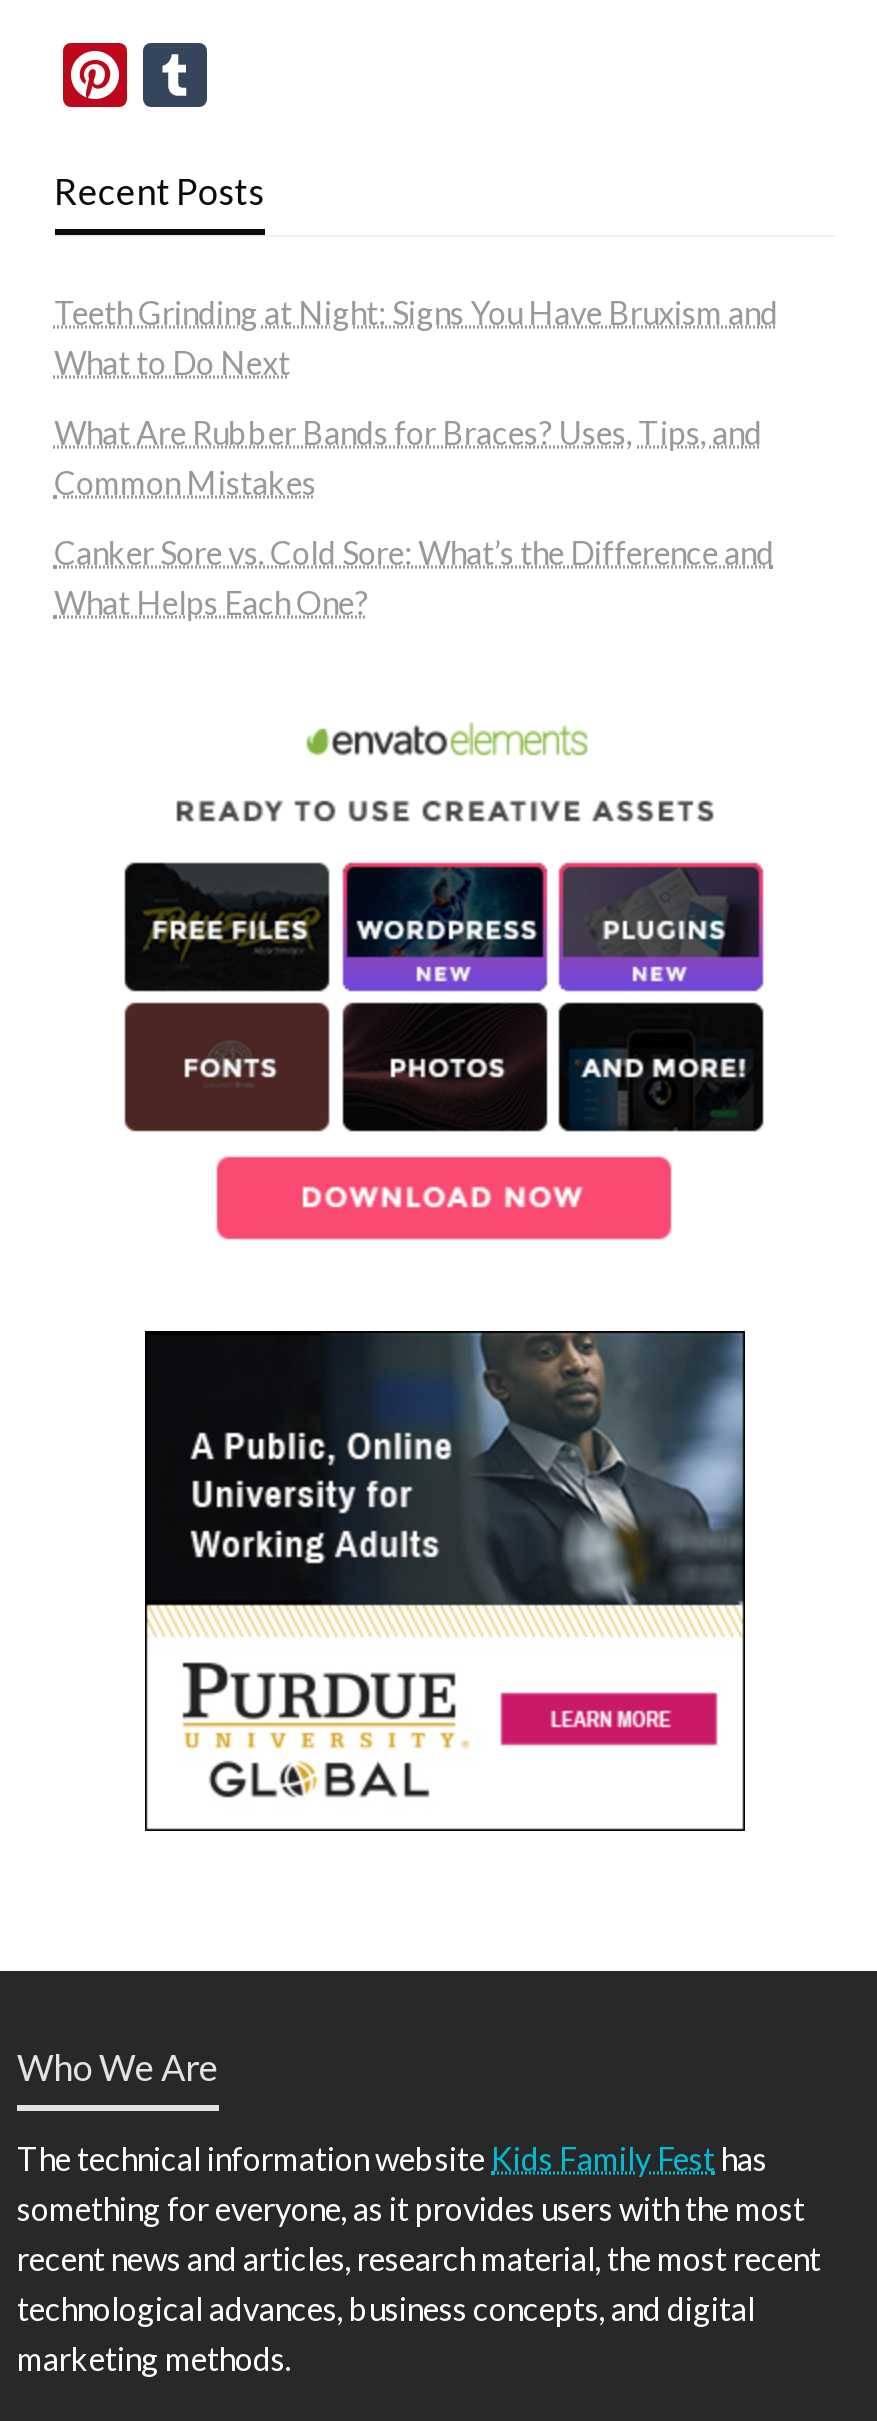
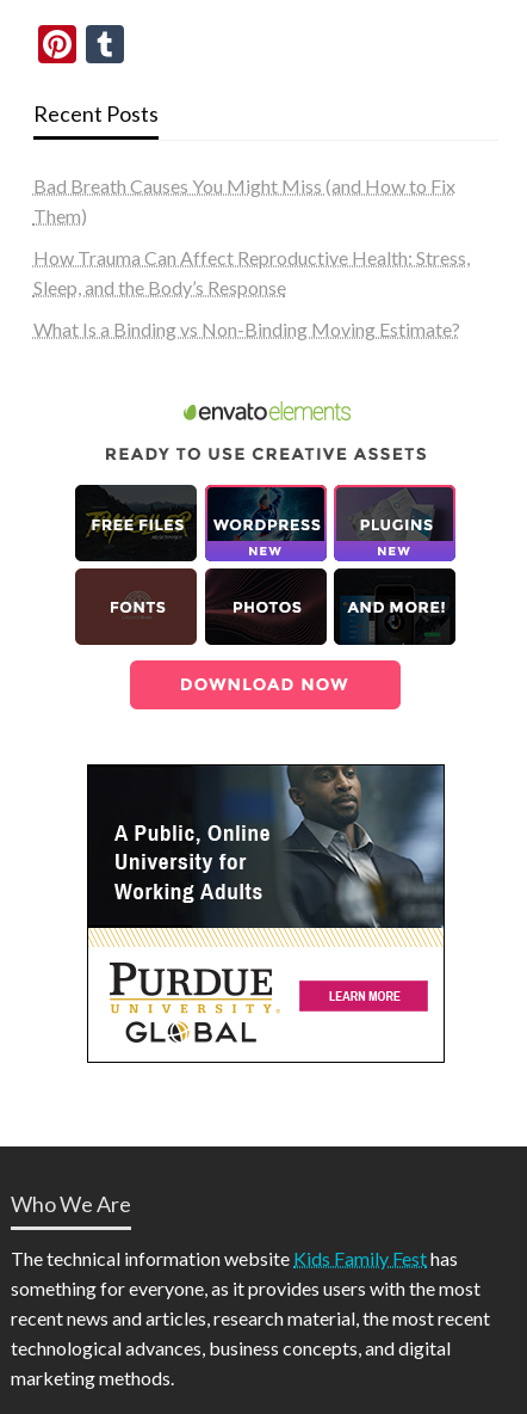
- Teeth Grinding at Night: Signs You Have Bruxism and
- What to Do Next
+ Bad Breath Causes You Might Miss (and How to Fix
+ Them)

- What Are Rubber Bands for Braces? Uses, Tips, and
- Common Mistakes
+ How Trauma Can Affect Reproductive Health: Stress,
+ Sleep, and the Body’s Response

- Canker Sore vs. Cold Sore: What’s the Difference and
- What Helps Each One?
+ What Is a Binding vs Non-Binding Moving Estimate?
